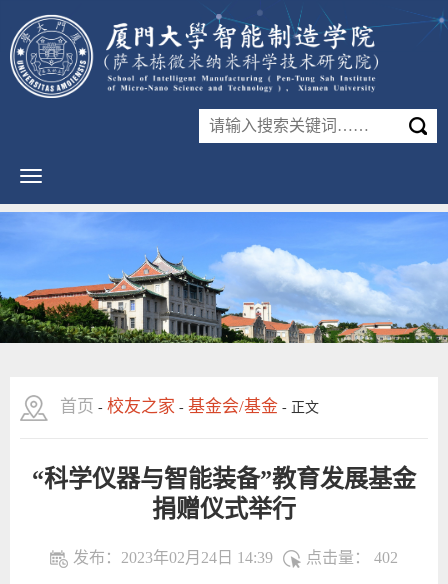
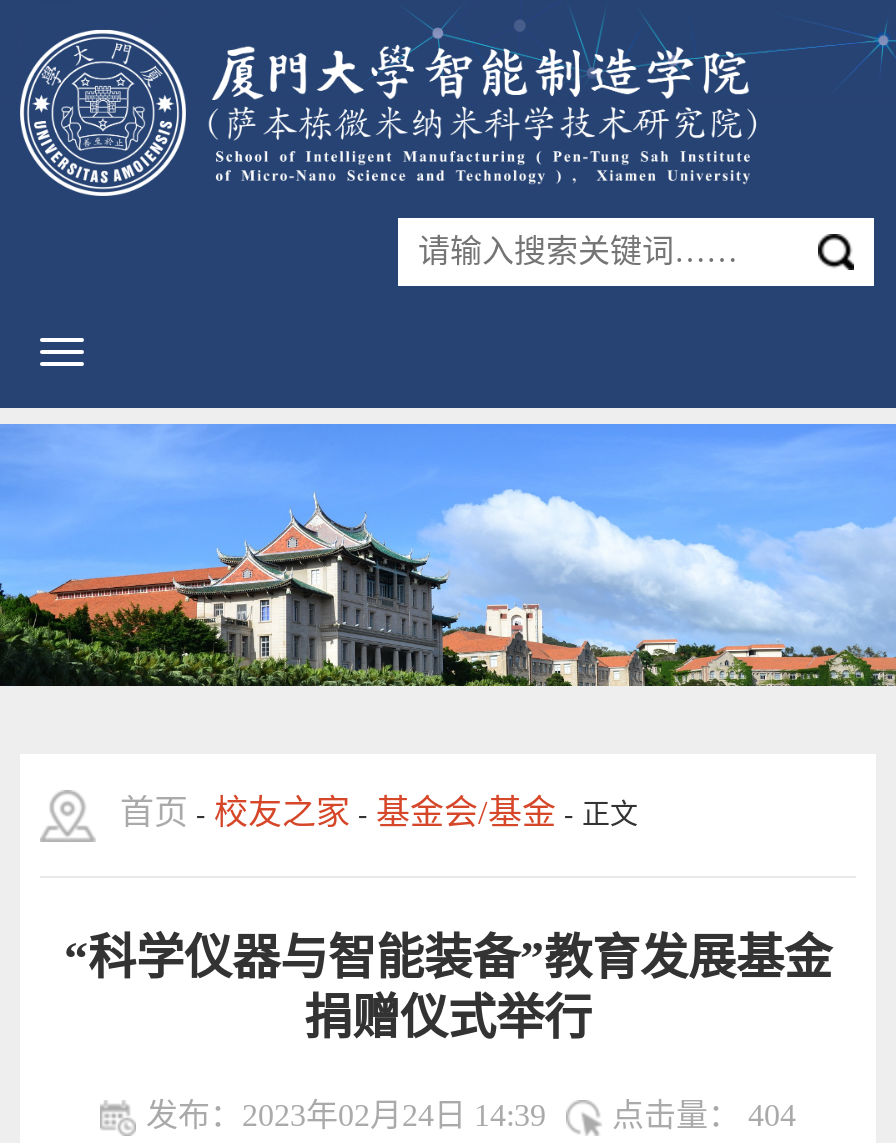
- 发布：2023年02月24日 14:39 点击量：402
+ 发布：2023年02月24日 14:39 点击量：404
